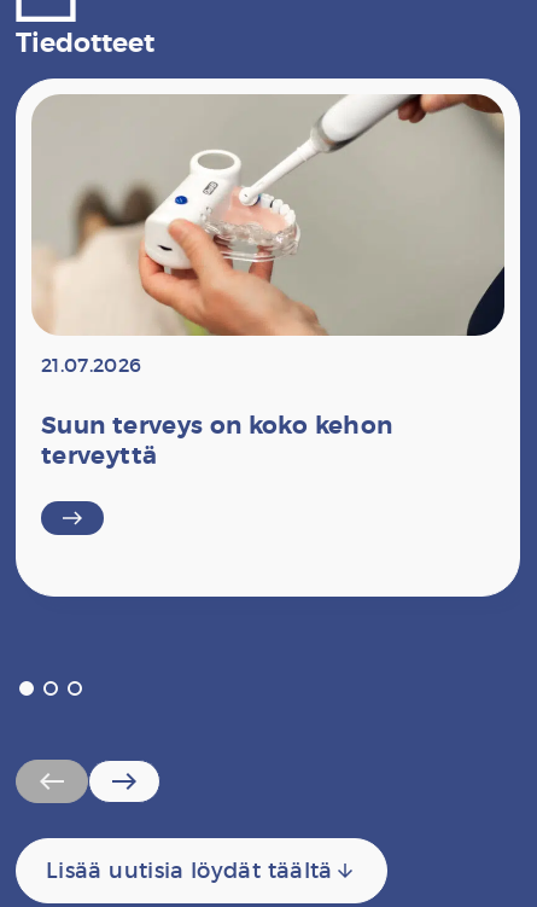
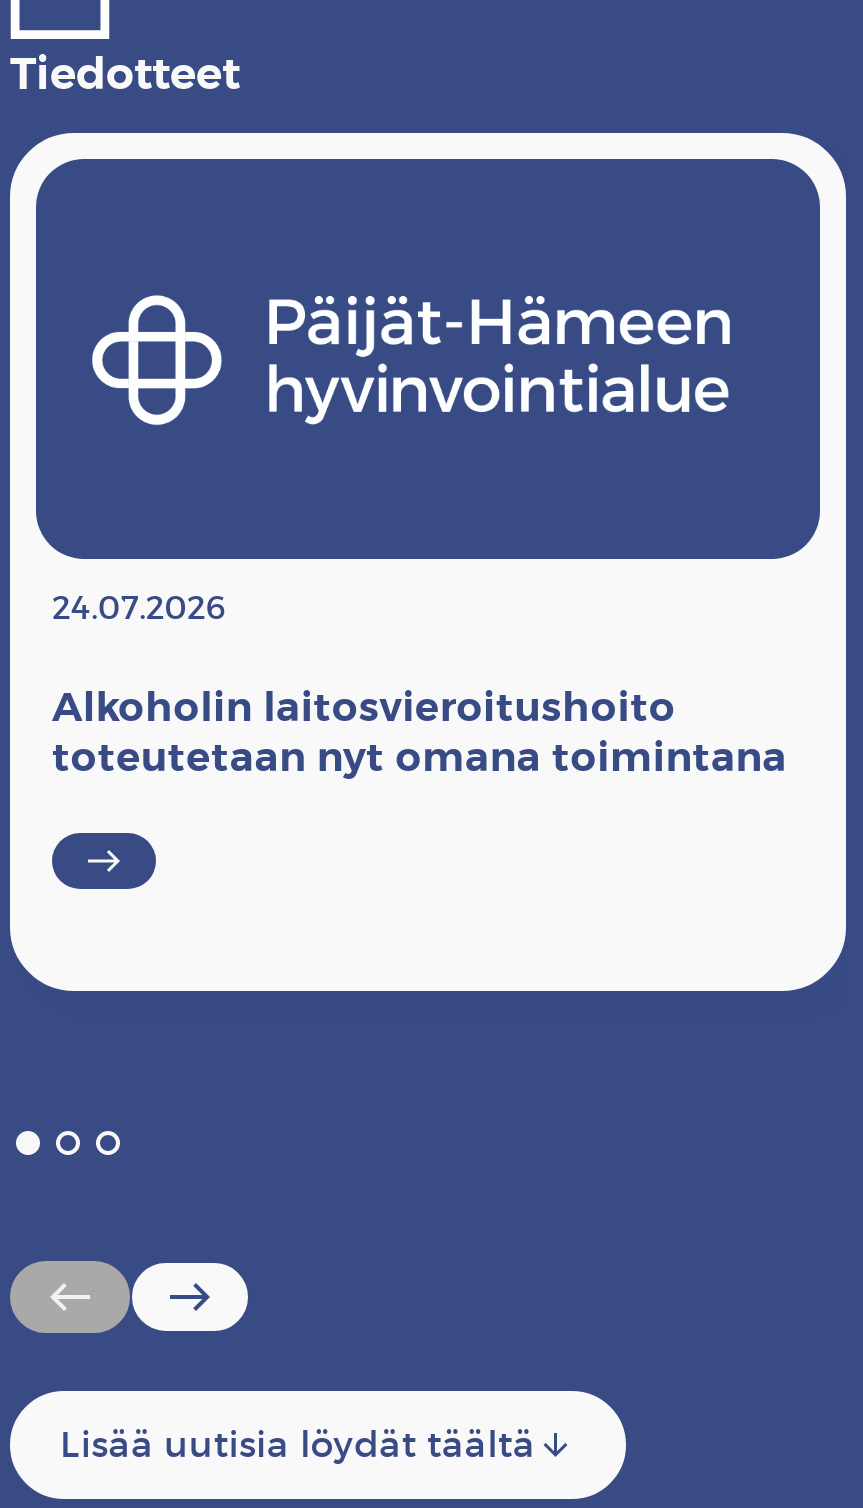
- [image]
- 21.07.2026
+ [image]
+ 24.07.2026

- Suun terveys on koko kehon
- terveyttä
+ Alkoholin laitosvieroitushoito
+ toteutetaan nyt omana toimintana
